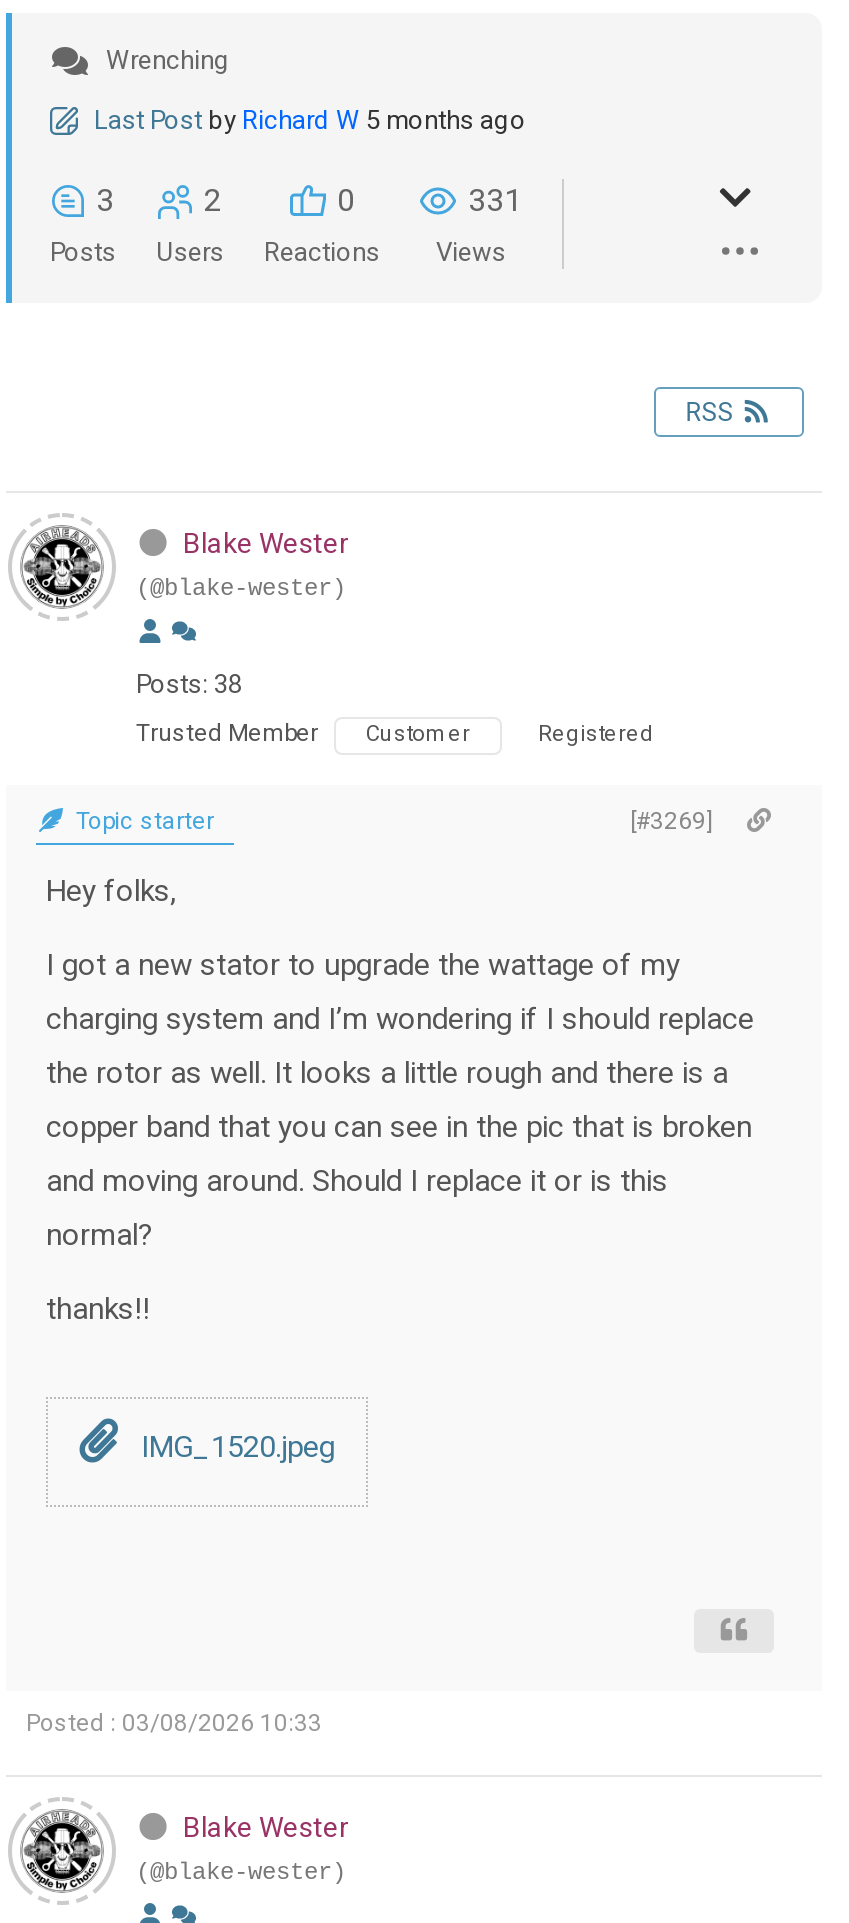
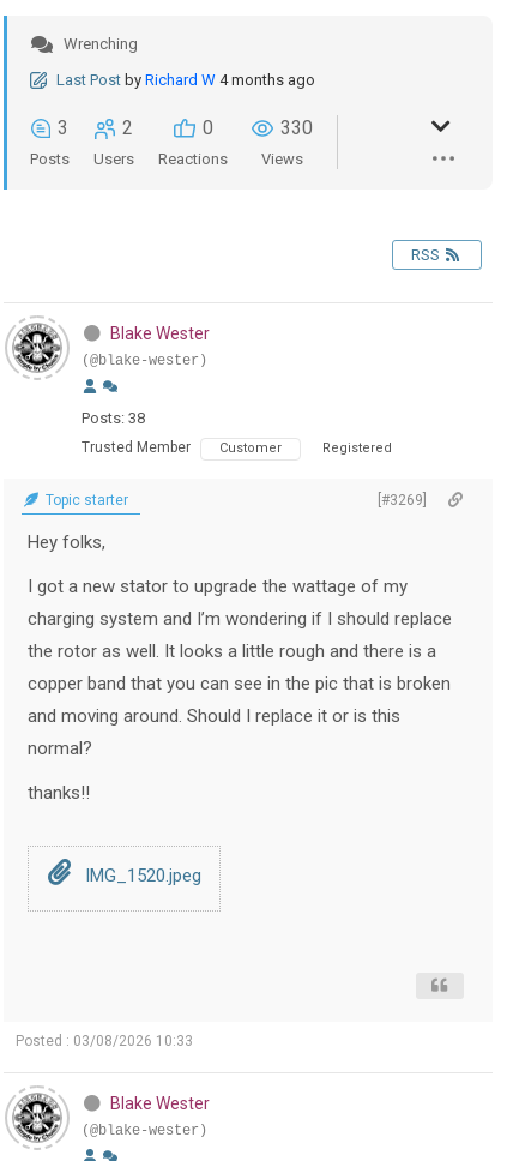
- Last Post by Richard W 5 months ago
+ Last Post by Richard W 4 months ago

- 331
+ 330
